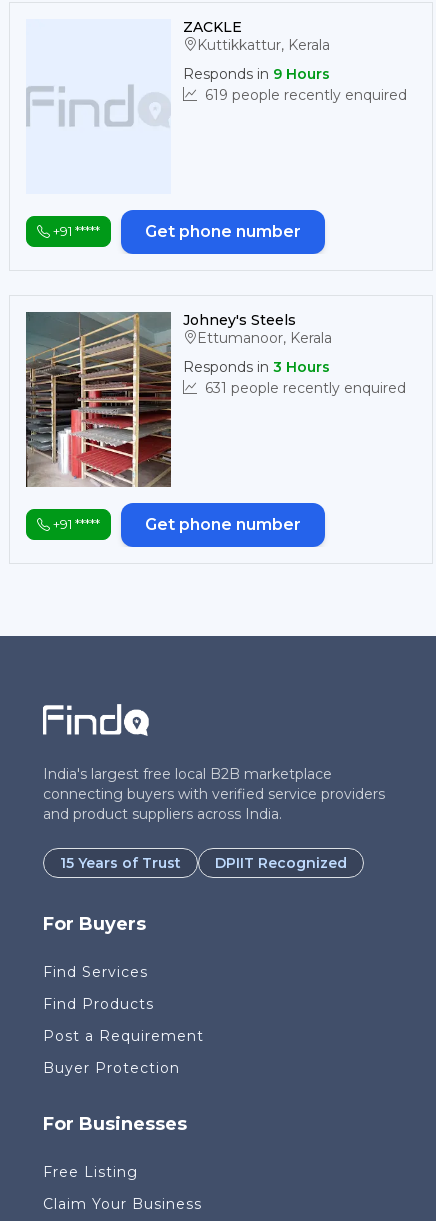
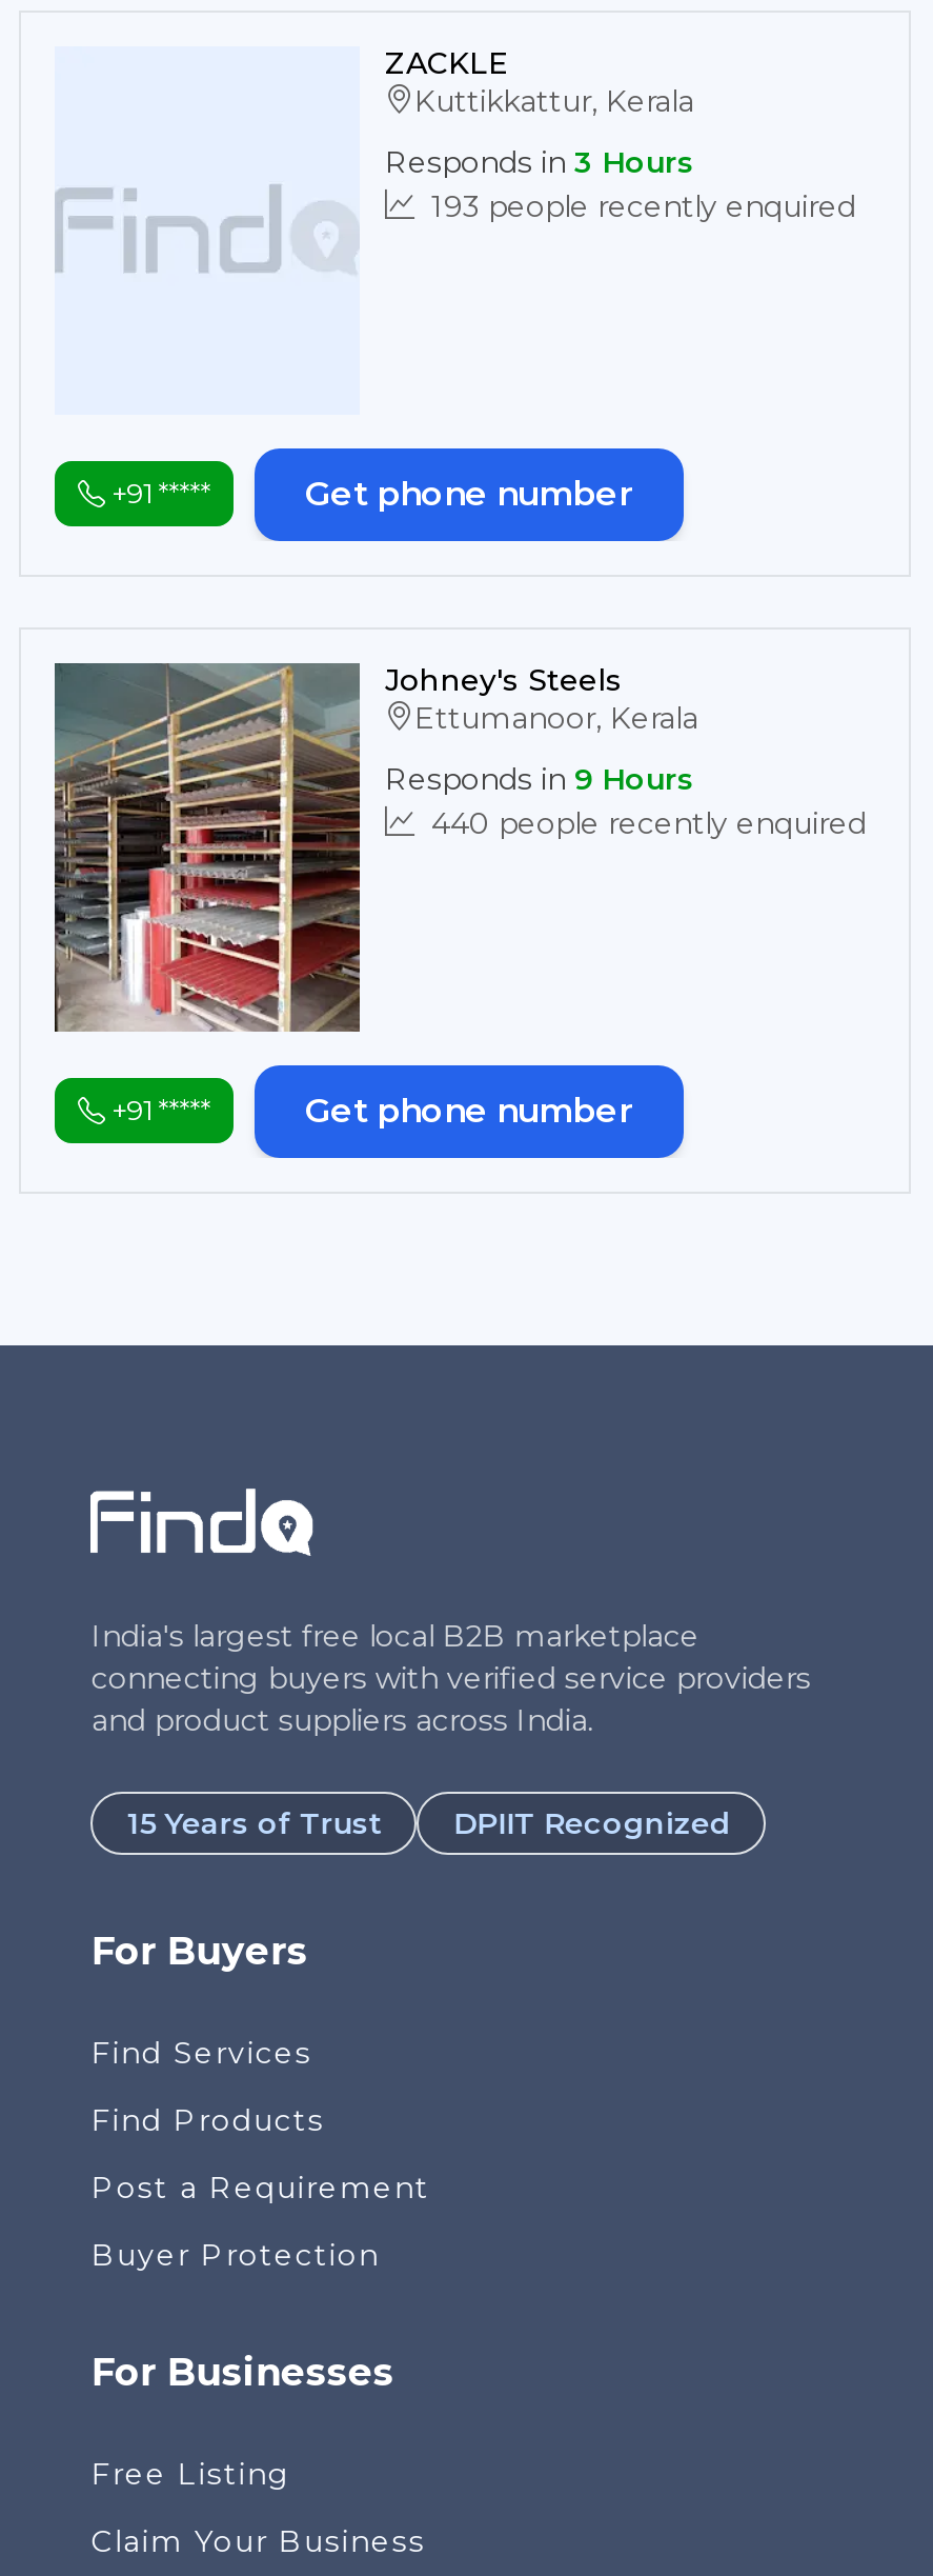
moved down: Responds in 9 Hours

- 619 people recently enquired
+ 193 people recently enquired

moved up: Responds in 3 Hours

- 631 people recently enquired
+ 440 people recently enquired
